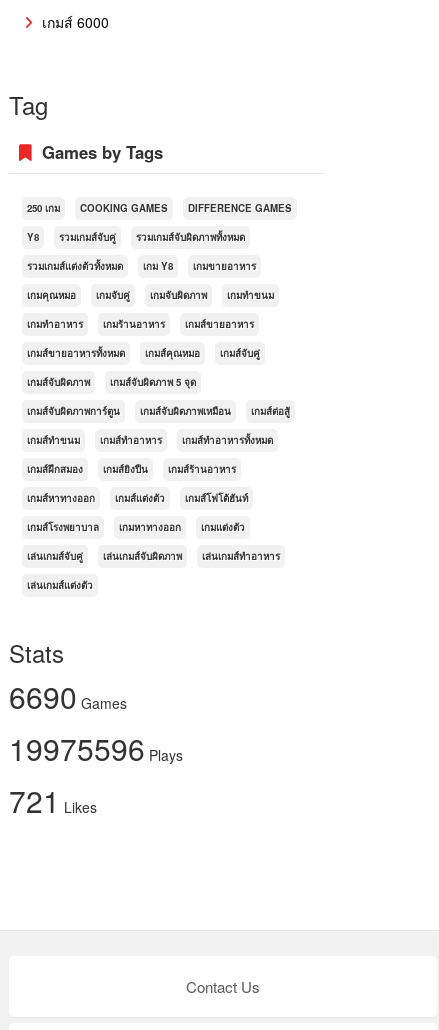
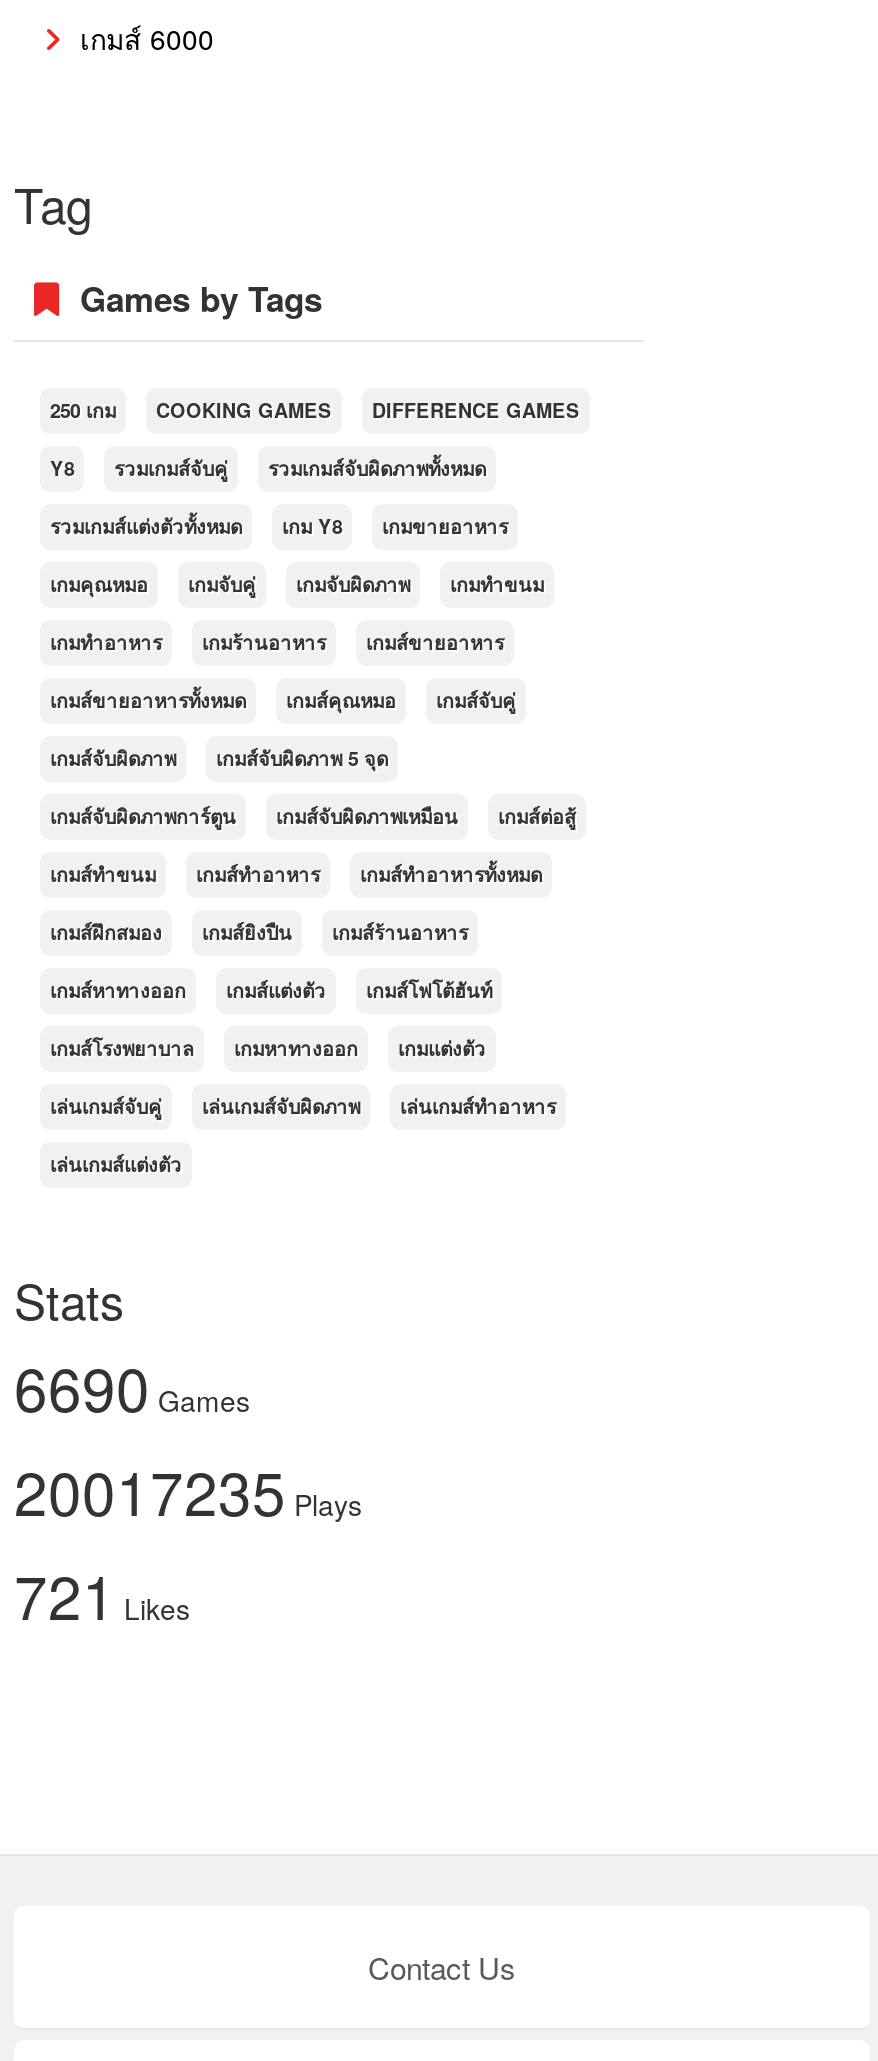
- 19975596Plays
+ 20017235Plays
